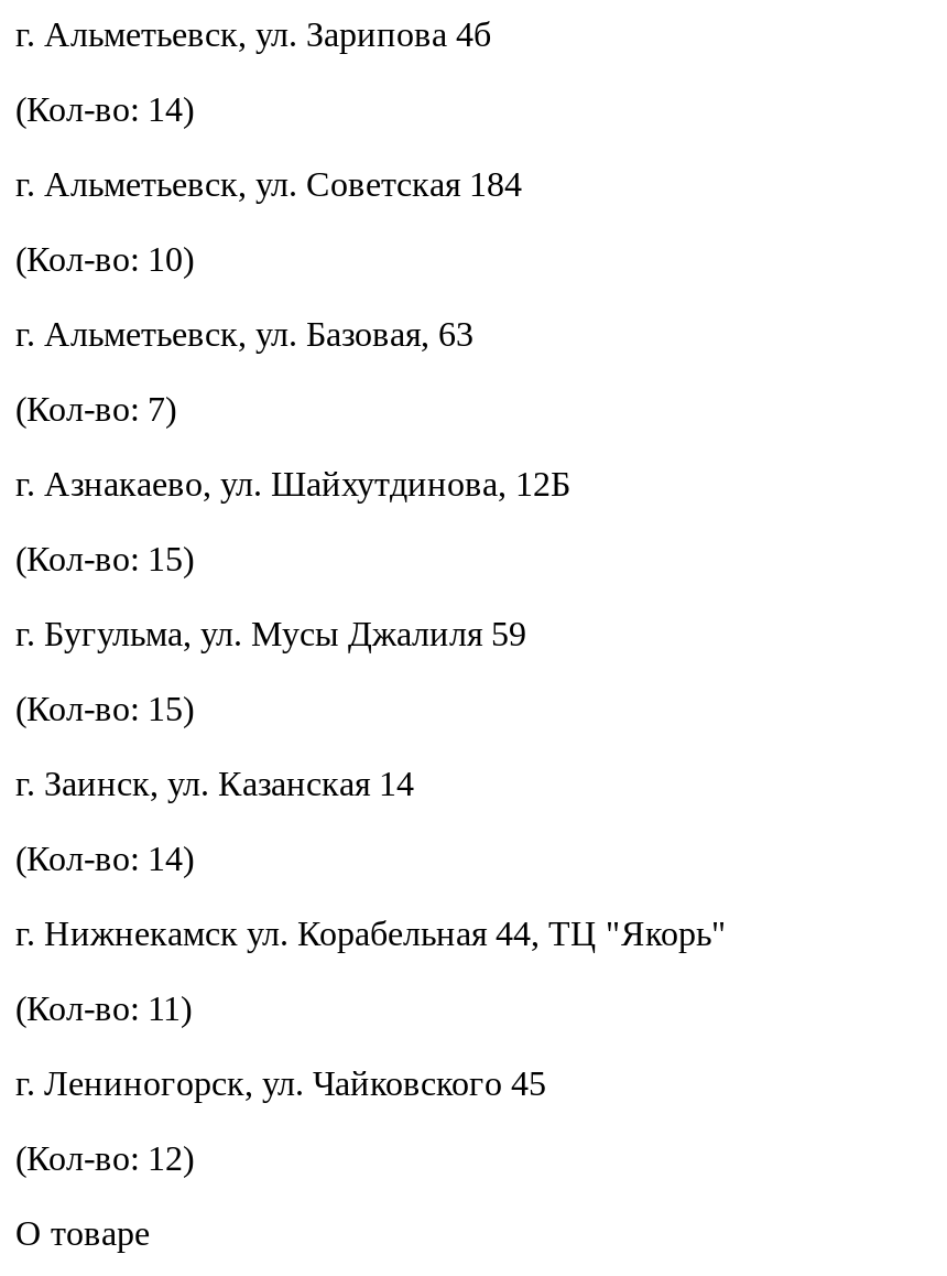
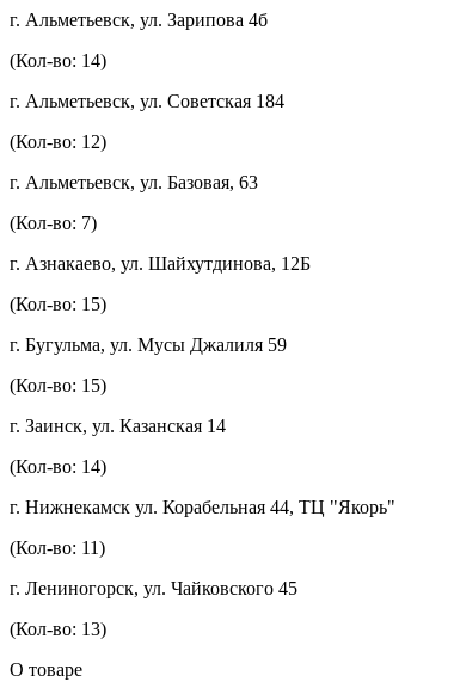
- (Кол-во: 10)
+ (Кол-во: 12)

- (Кол-во: 12)
+ (Кол-во: 13)
